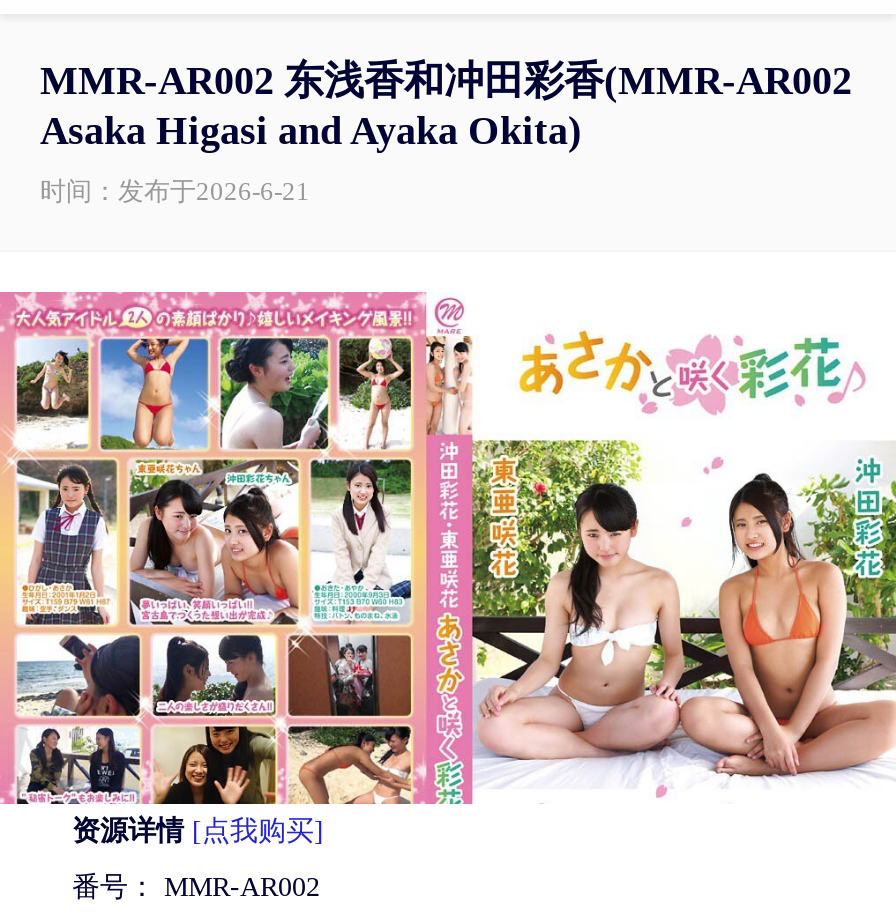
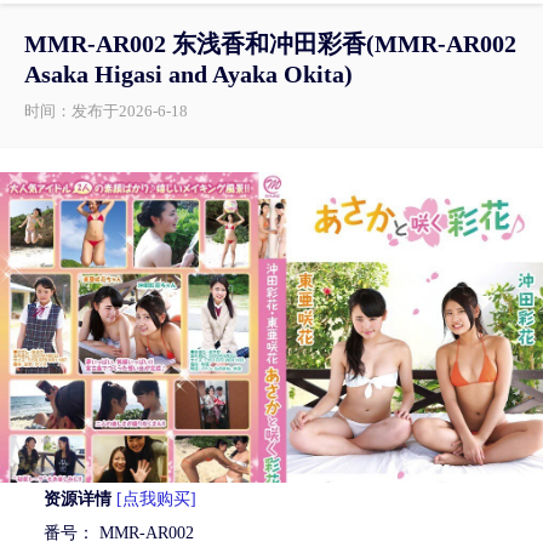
- 时间：发布于2026-6-21
+ 时间：发布于2026-6-18
